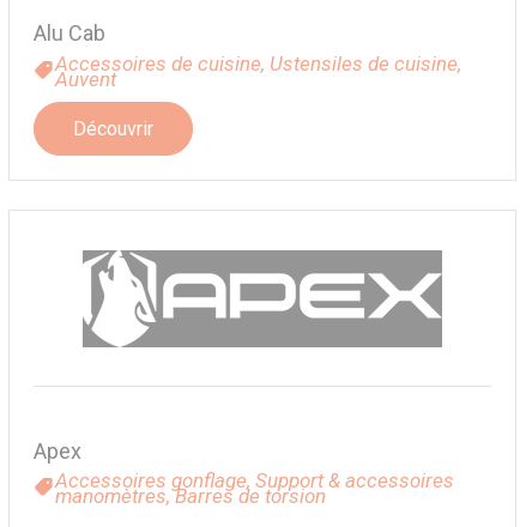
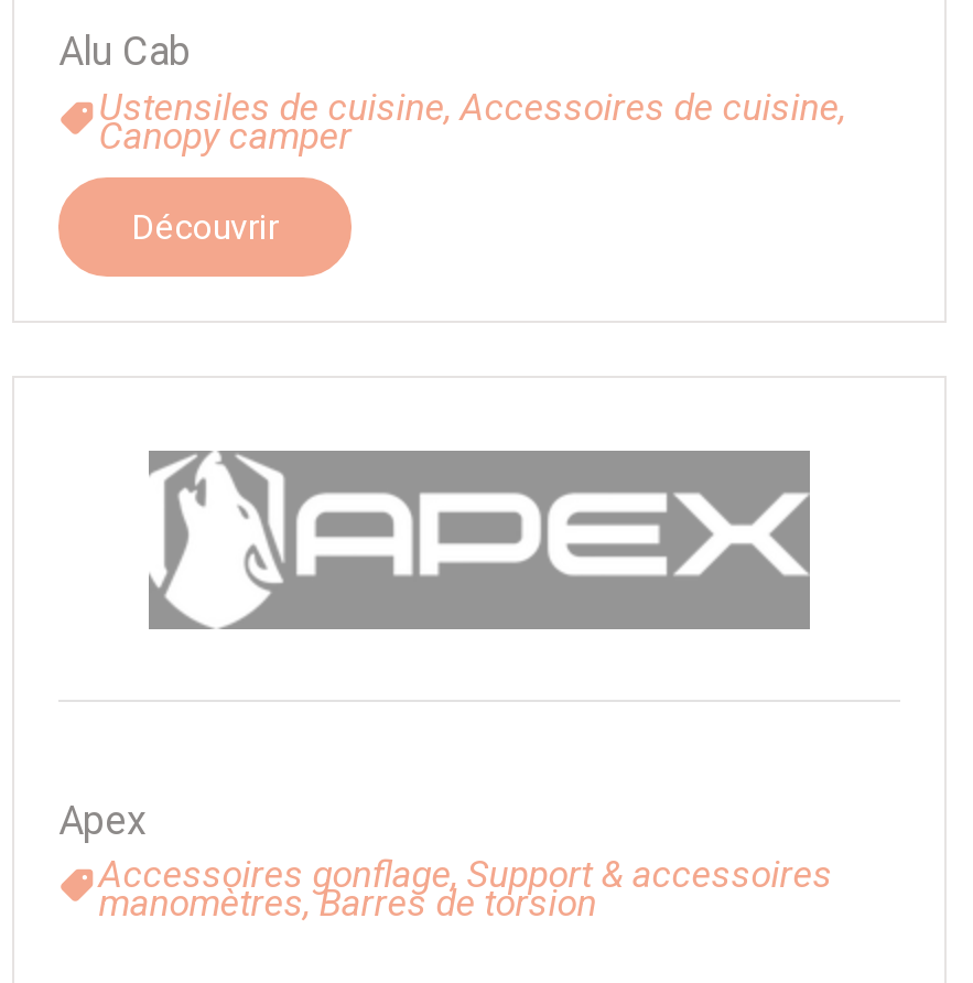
- Accessoires de cuisine, Ustensiles de cuisine,
- Auvent
+ Ustensiles de cuisine, Accessoires de cuisine,
+ Canopy camper
